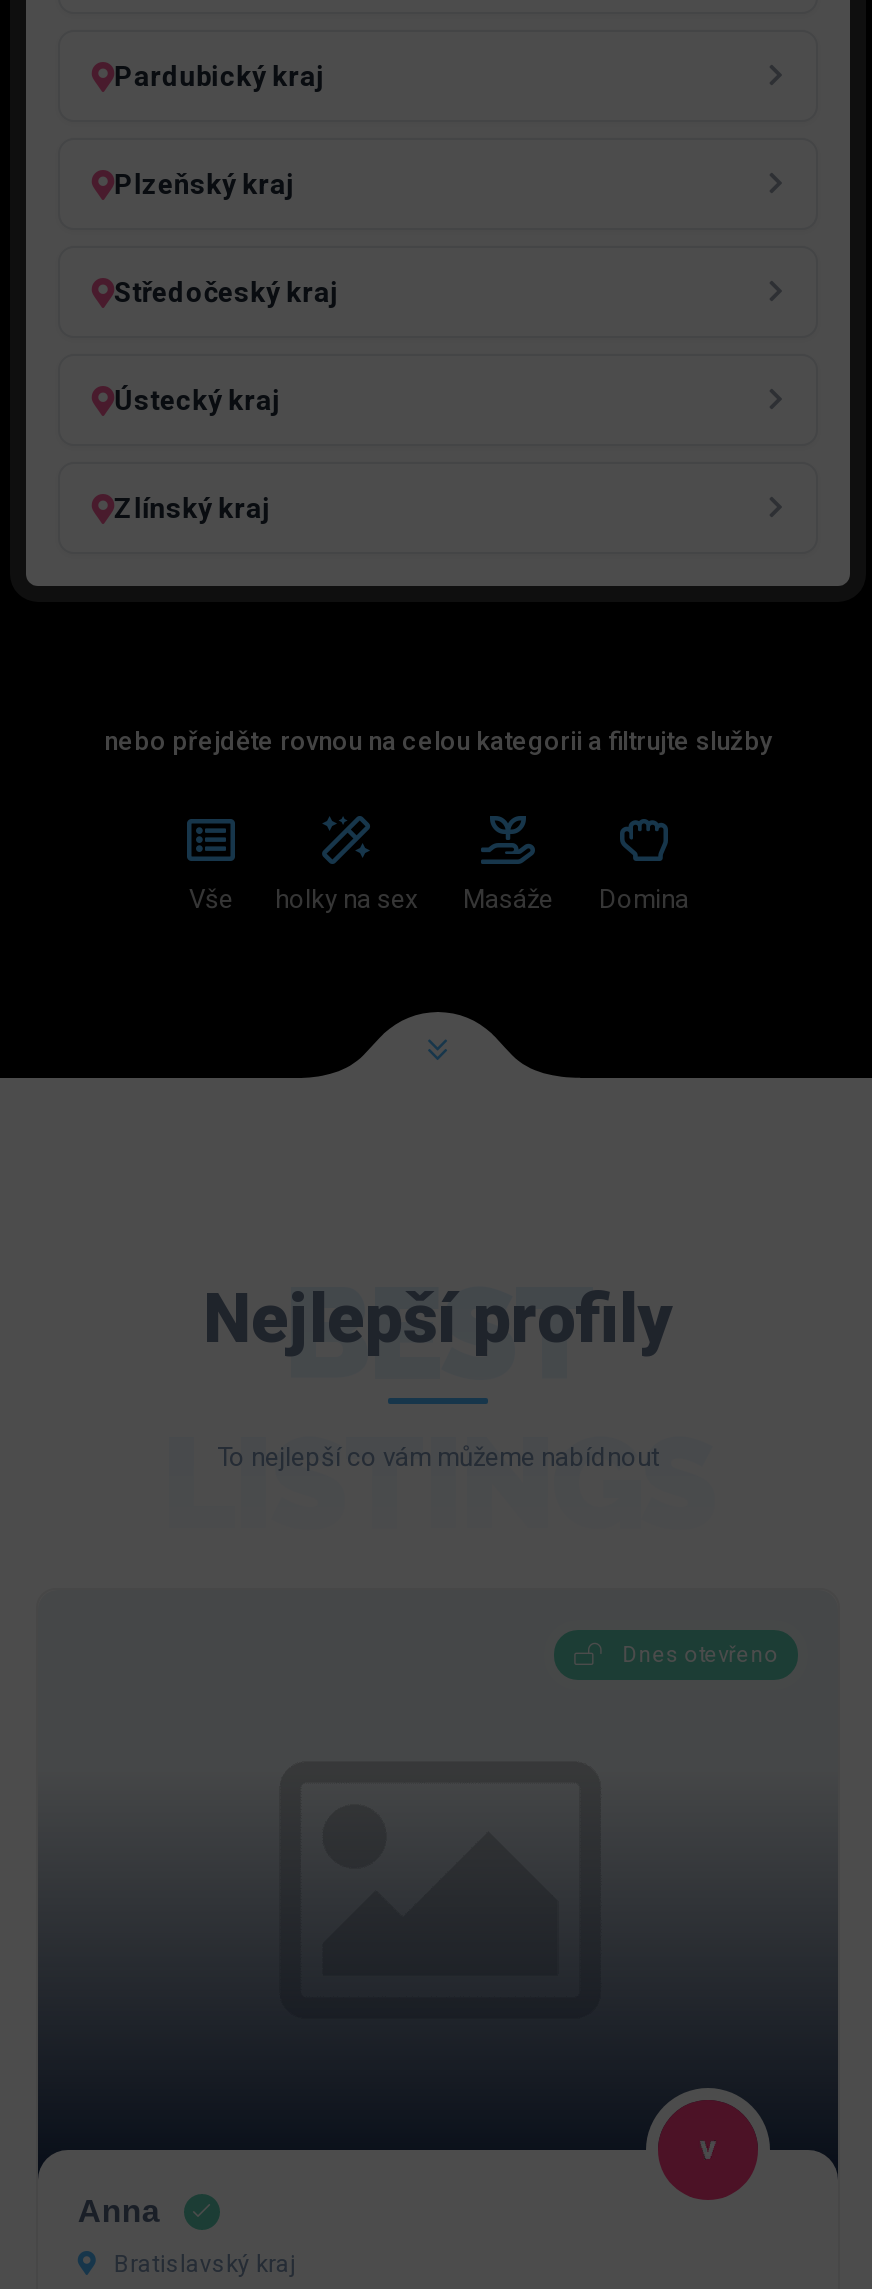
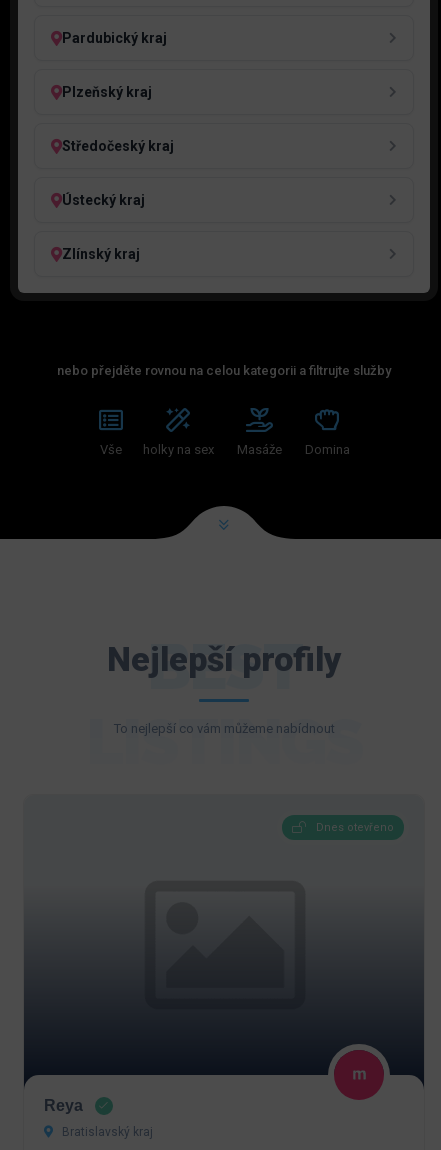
- Anna
+ Reya
